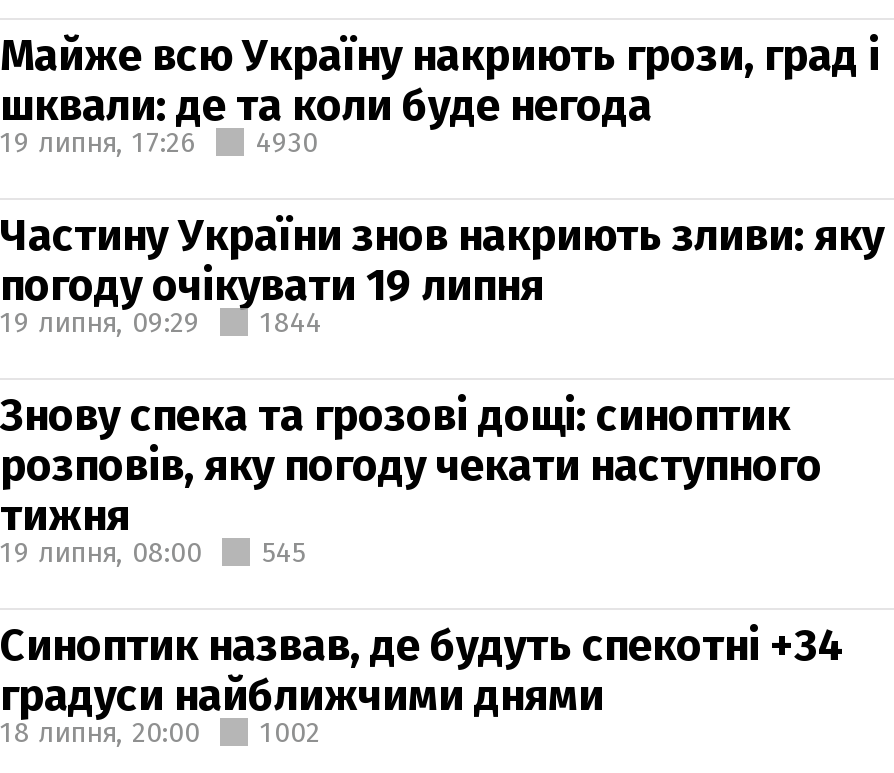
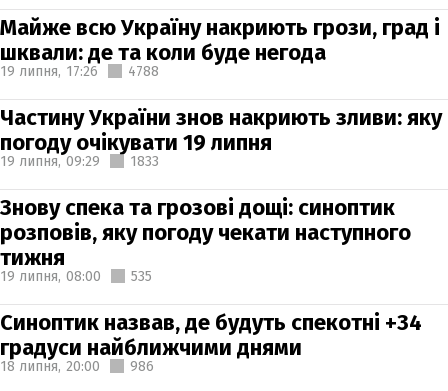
- 19 липня, 17:26 4930
+ 19 липня, 17:26 4788

- 19 липня, 09:29 1844
+ 19 липня, 09:29 1833

- 19 липня, 08:00 545
+ 19 липня, 08:00 535

- 18 липня, 20:00 1002
+ 18 липня, 20:00 986
